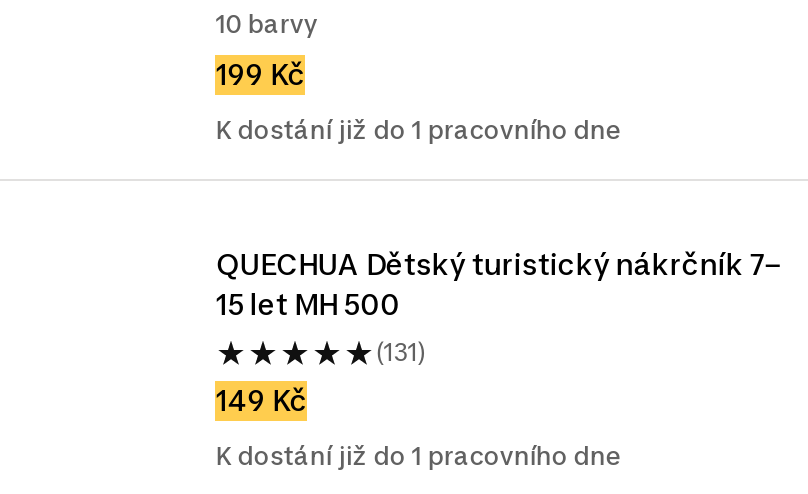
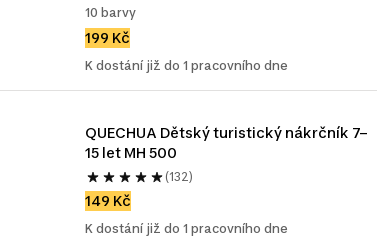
- (131)
+ (132)
